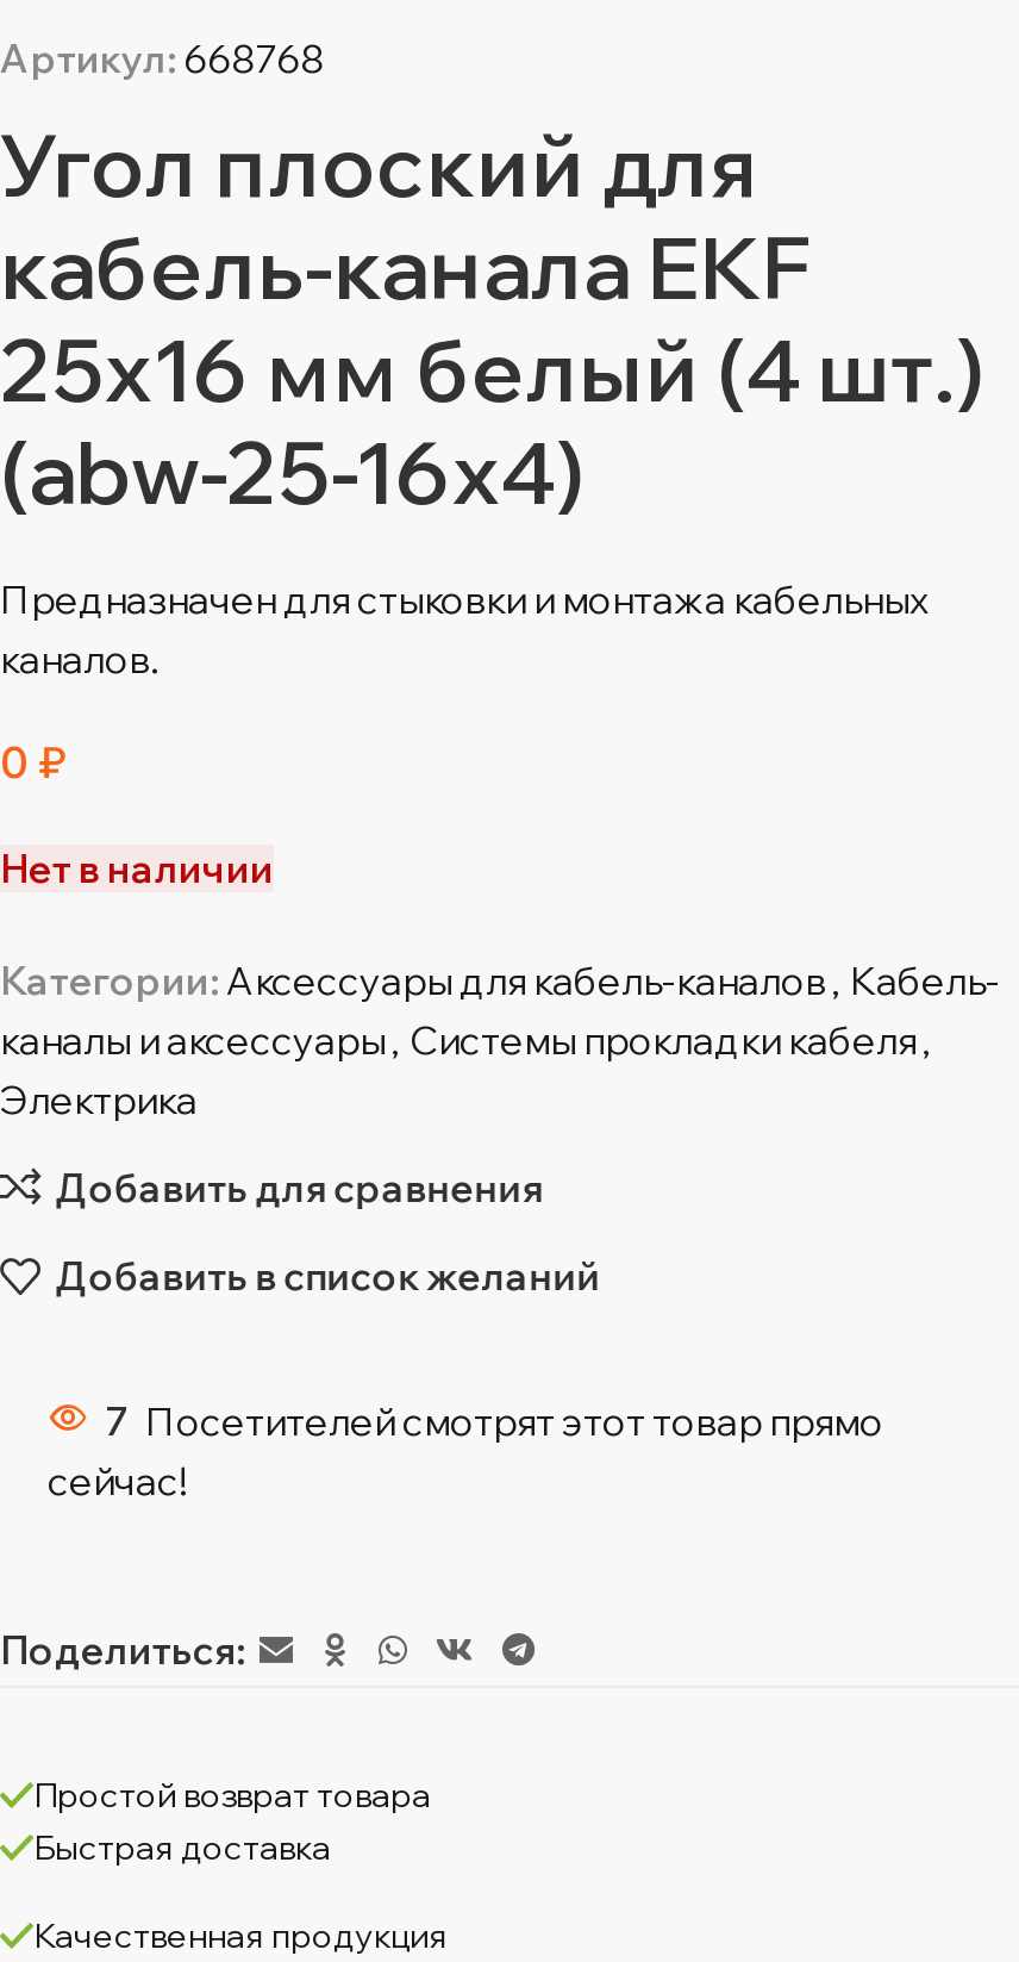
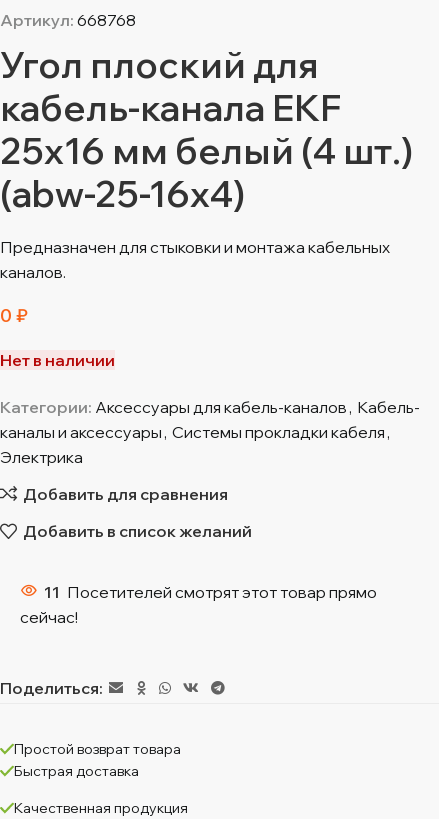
- 7 Посетителей смотрят этот товар прямо
+ 11 Посетителей смотрят этот товар прямо
